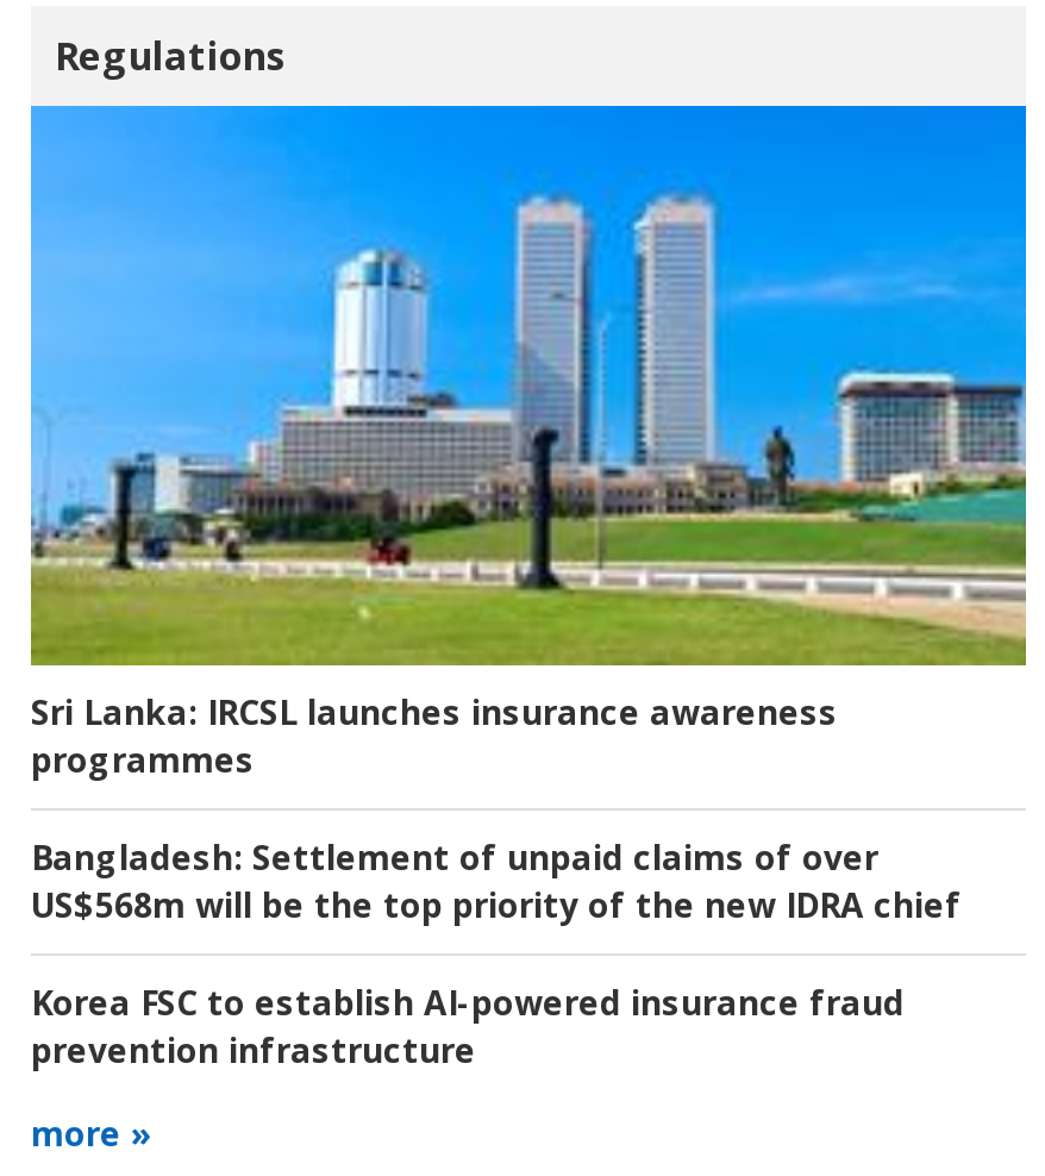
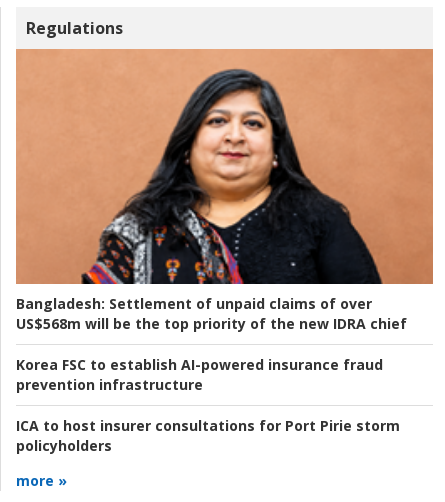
- [image]
+ [image]

- Sri Lanka: IRCSL launches insurance awareness
- programmes

moved up: Bangladesh: Settlement of unpaid claims of over | US$568m will be the top priority of the new IDRA chief | Korea FSC to establish AI-powered insurance fraud | prevention infrastructure

+ ICA to host insurer consultations for Port Pirie storm
+ policyholders
